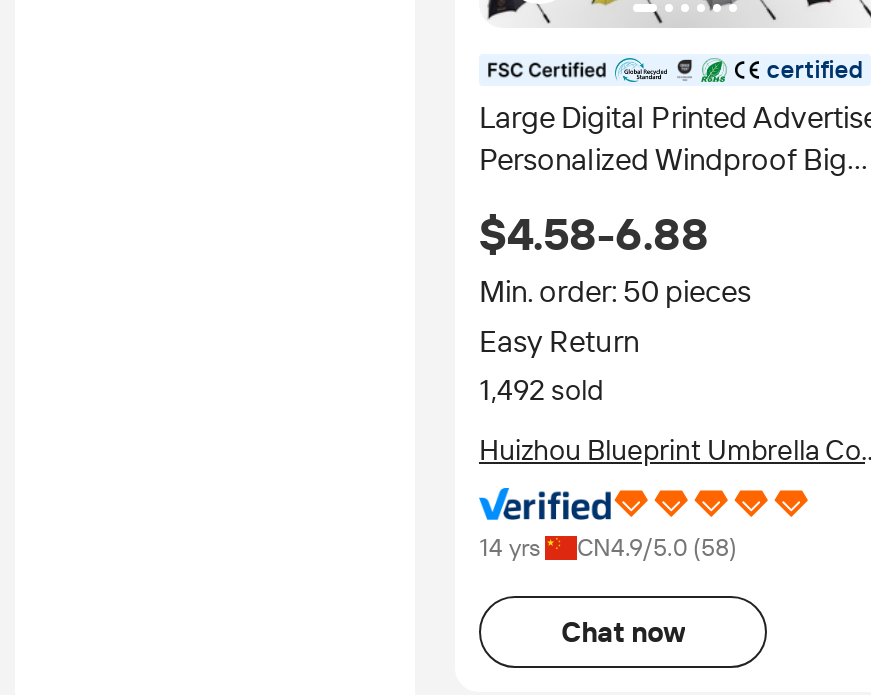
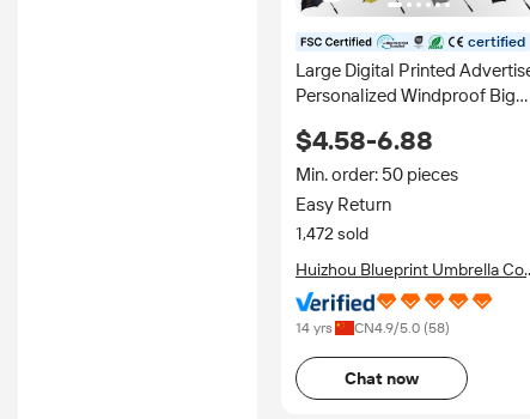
- 1,492 sold
+ 1,472 sold
